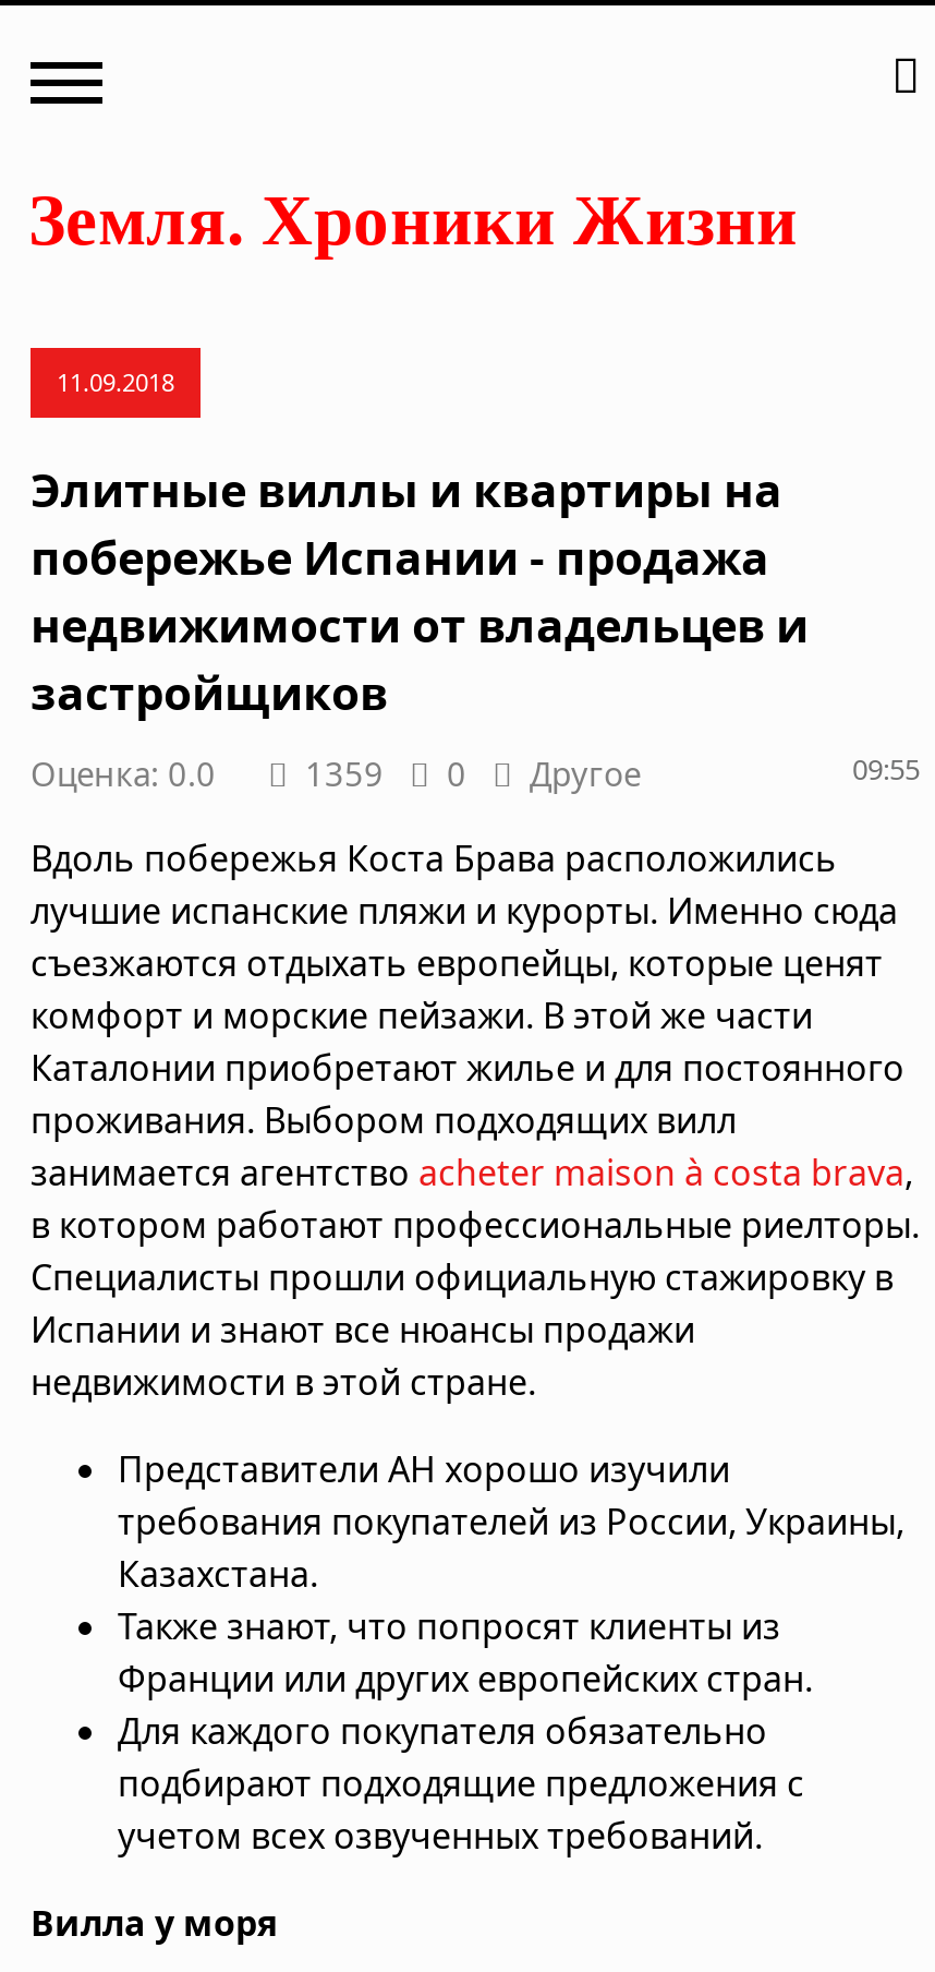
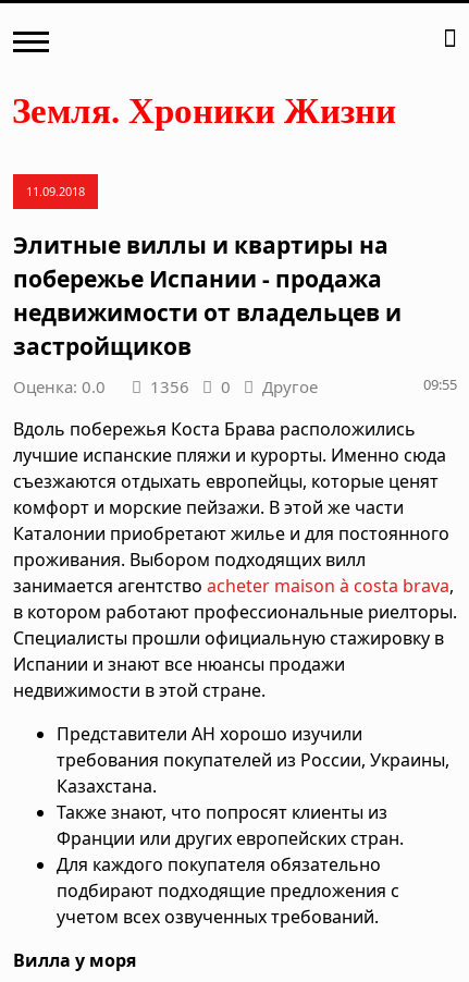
- Оценка: 0.0 1359 0 Другое
+ Оценка: 0.0 1356 0 Другое
